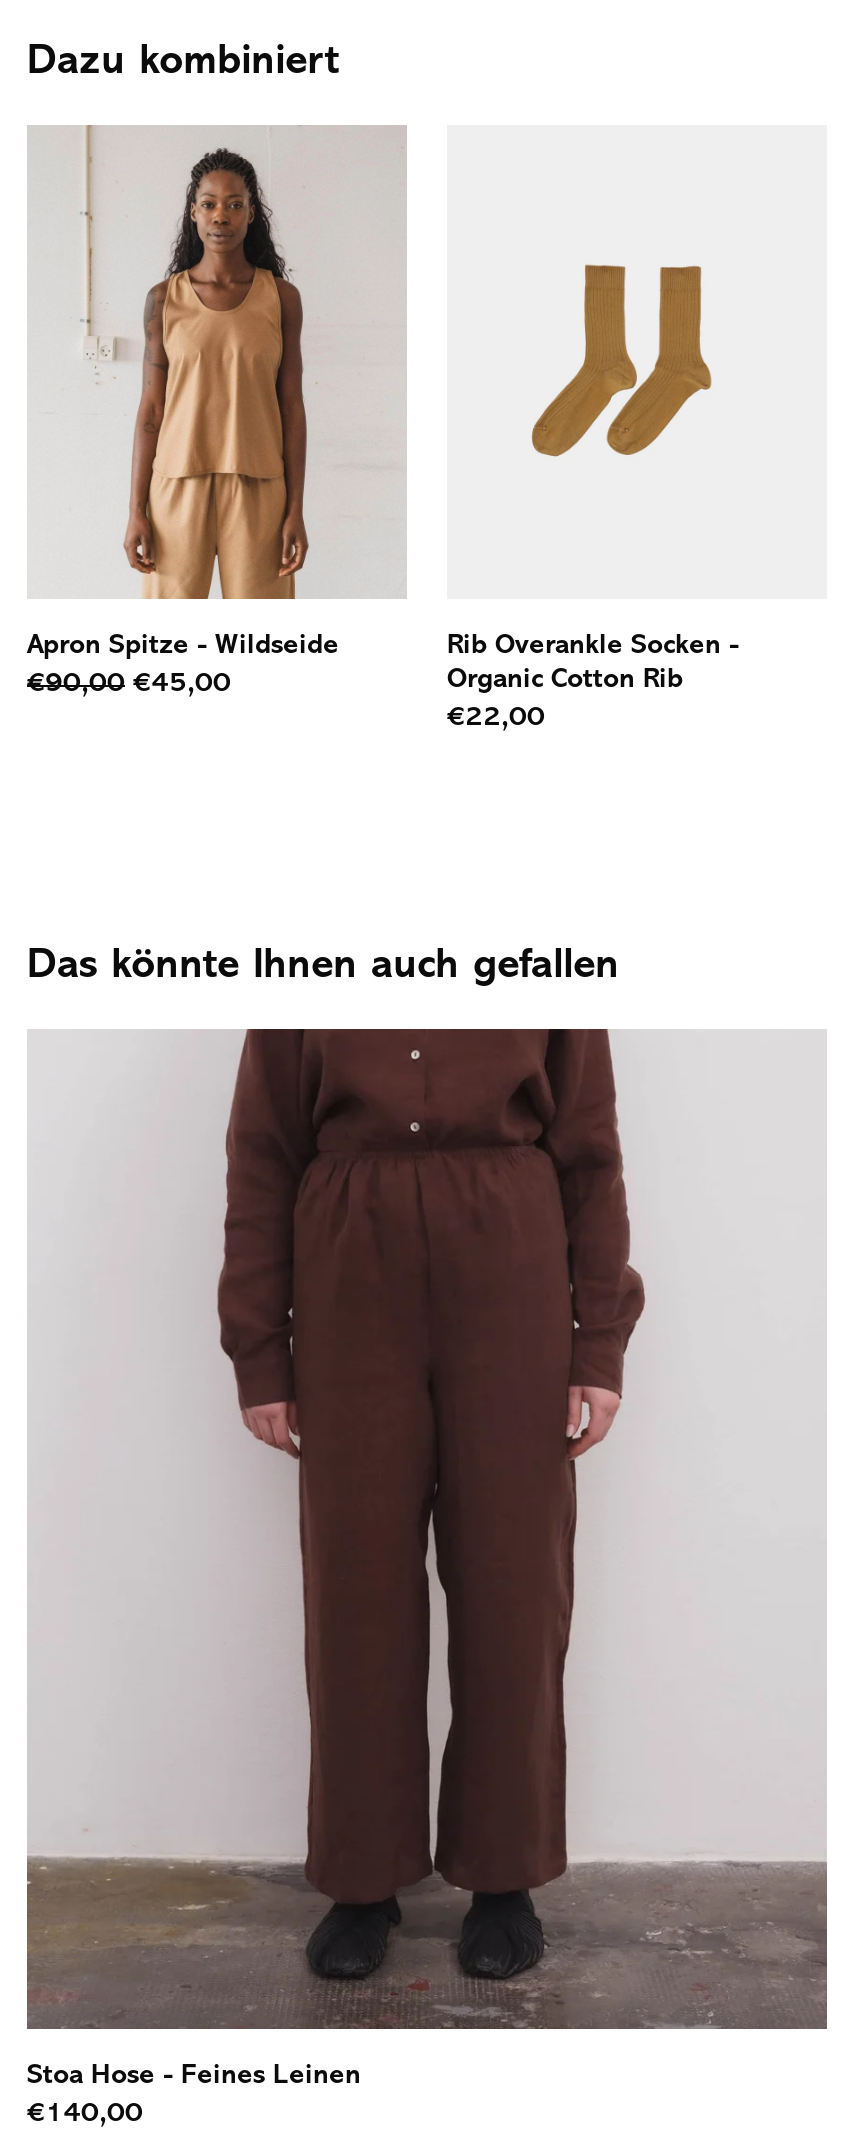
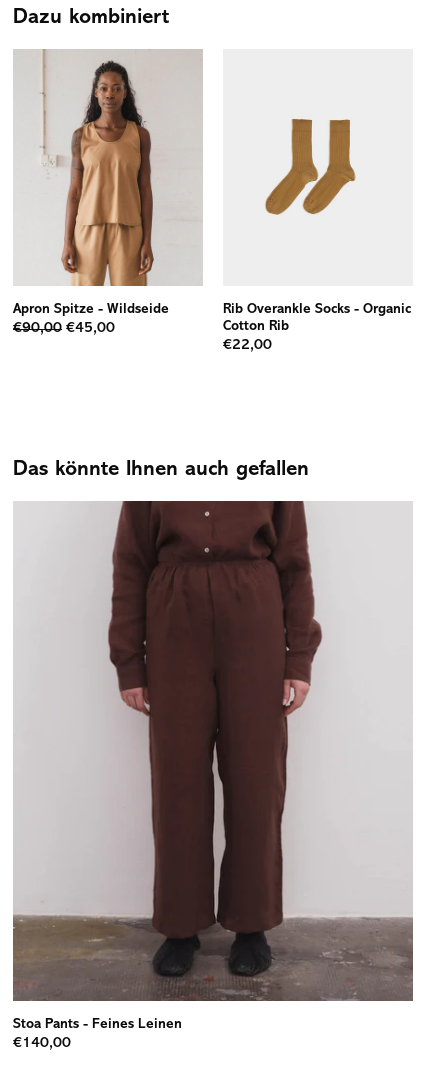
- Rib Overankle Socken -
- Organic Cotton Rib
+ Rib Overankle Socks - Organic
+ Cotton Rib

- Stoa Hose - Feines Leinen
+ Stoa Pants - Feines Leinen
